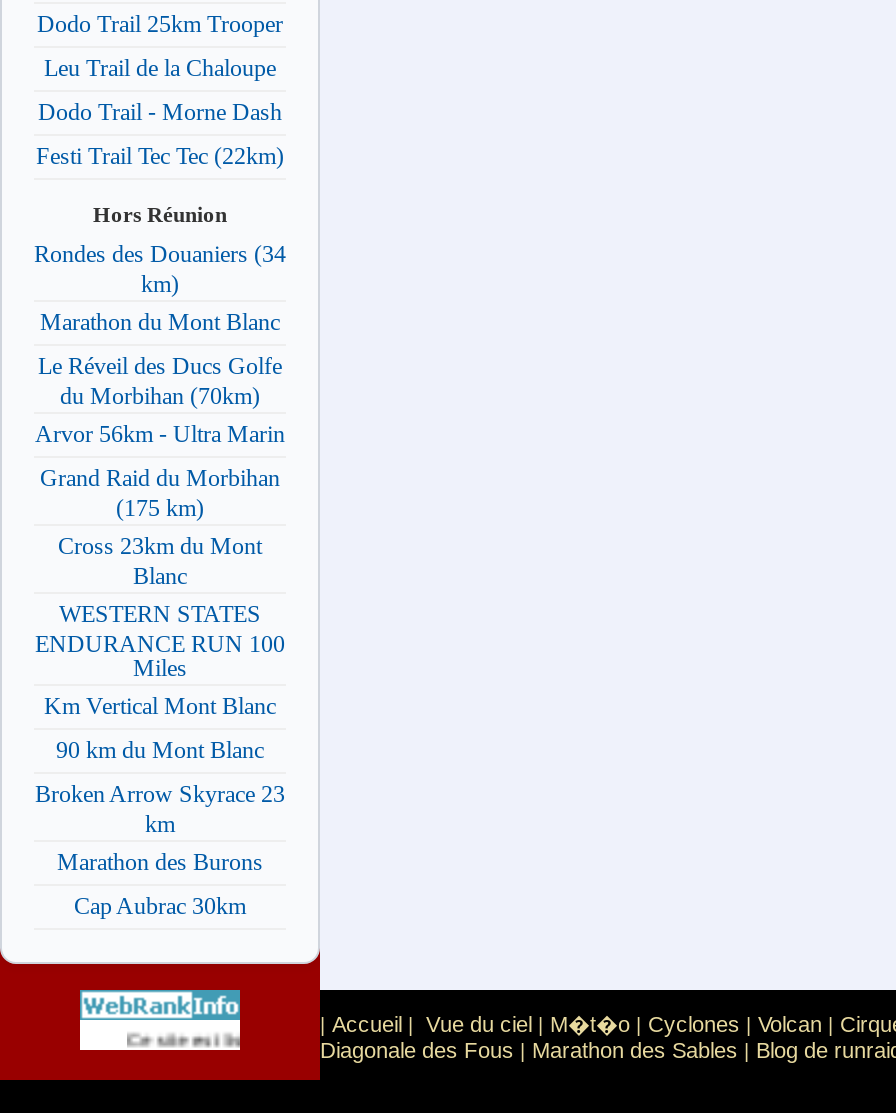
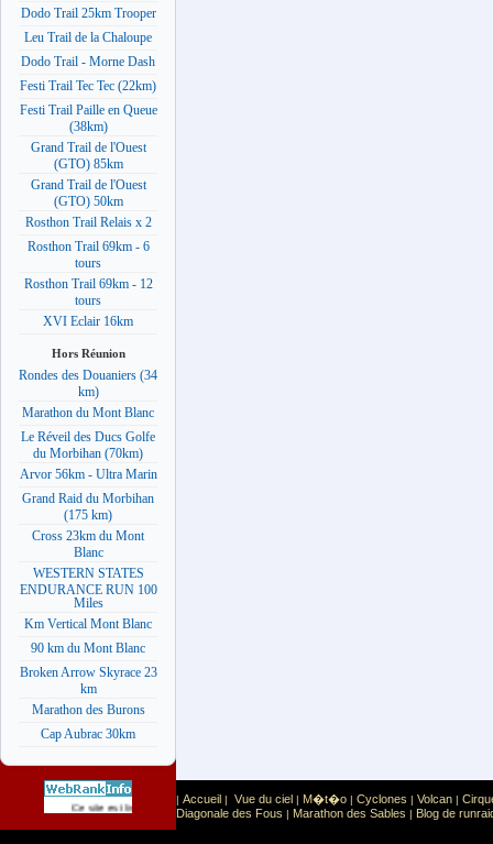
+ Festi Trail Paille en Queue
+ (38km)
+ Grand Trail de l'Ouest
+ (GTO) 85km
+ Grand Trail de l'Ouest
+ (GTO) 50km
+ Rosthon Trail Relais x 2
+ Rosthon Trail 69km - 6
+ tours
+ Rosthon Trail 69km - 12
+ tours
+ XVI Eclair 16km
